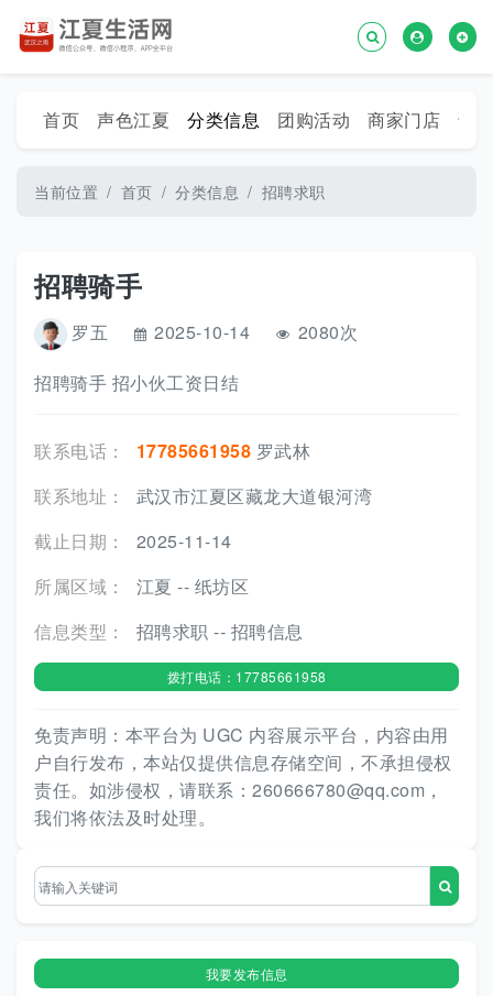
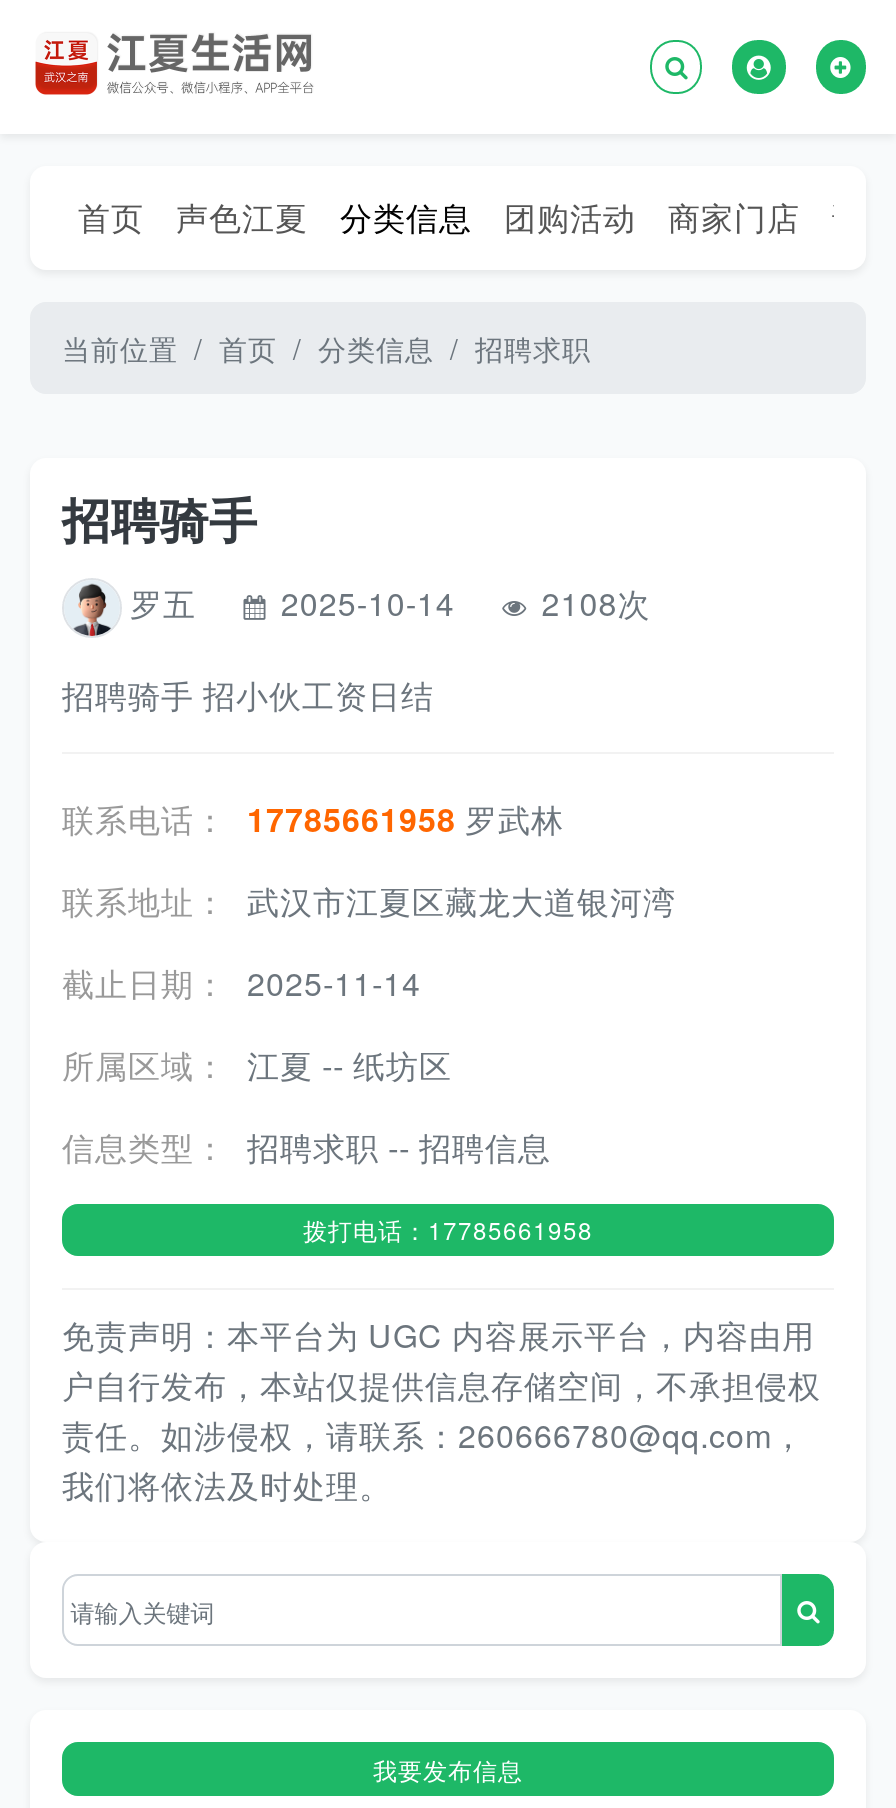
- 罗五 2025-10-14 2080次
+ 罗五 2025-10-14 2108次
